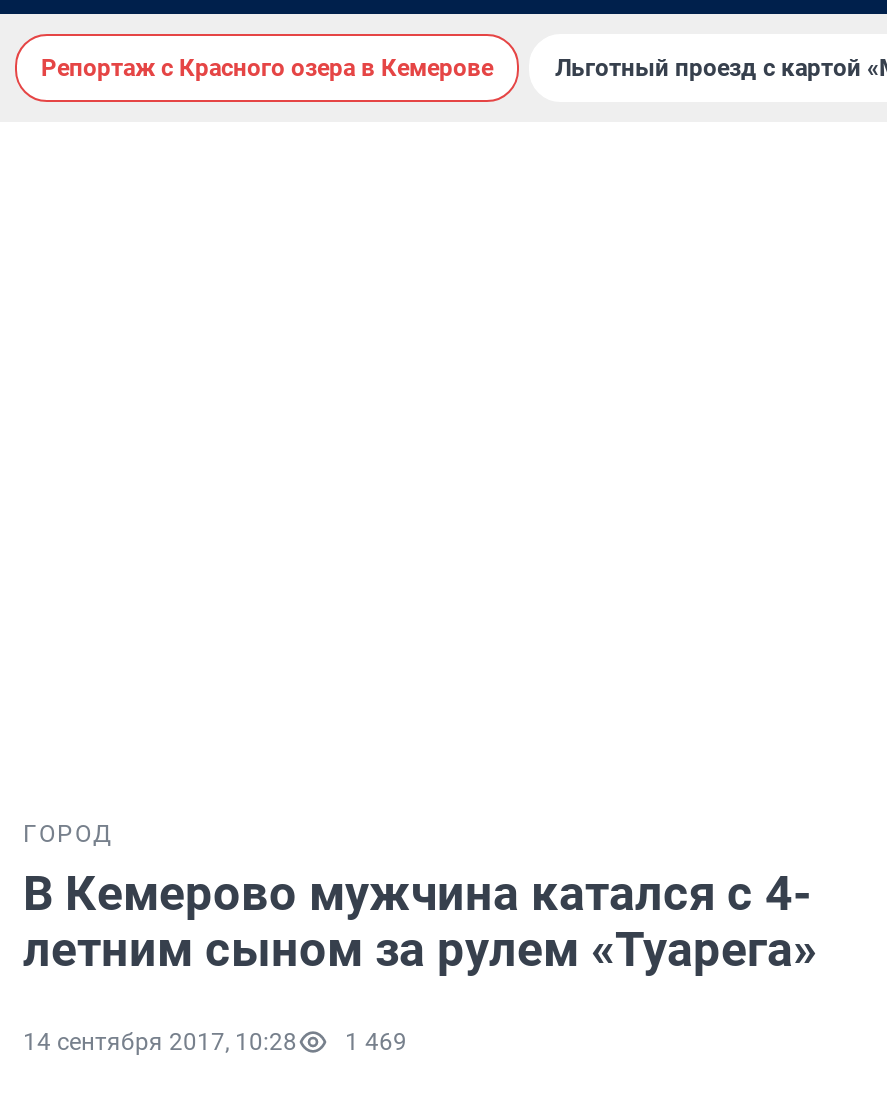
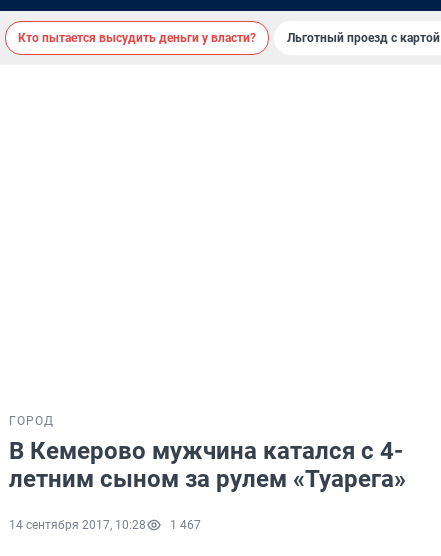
- Репортаж с Красного озера в Кемерове
+ Кто пытается высудить деньги у власти?

- 14 сентября 2017, 10:28 1 469
+ 14 сентября 2017, 10:28 1 467
